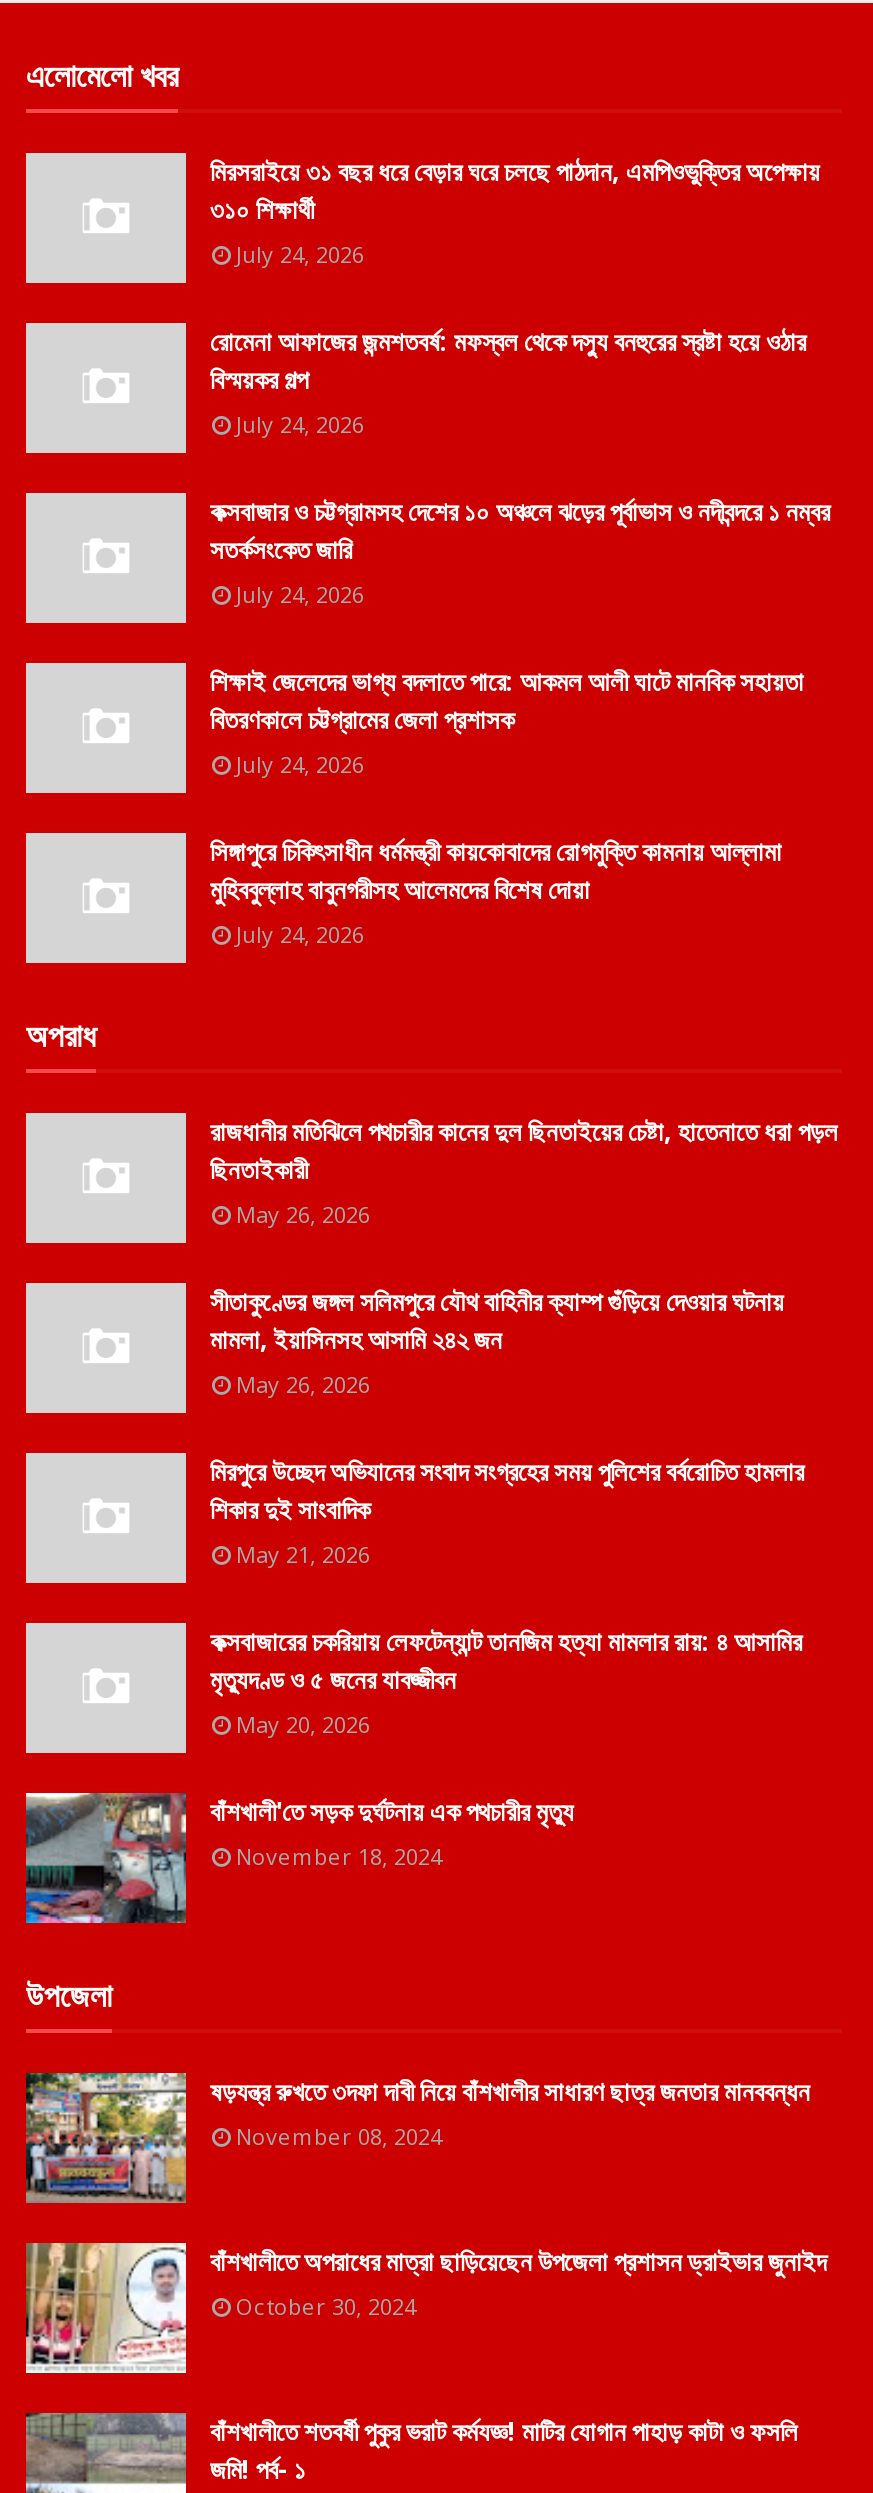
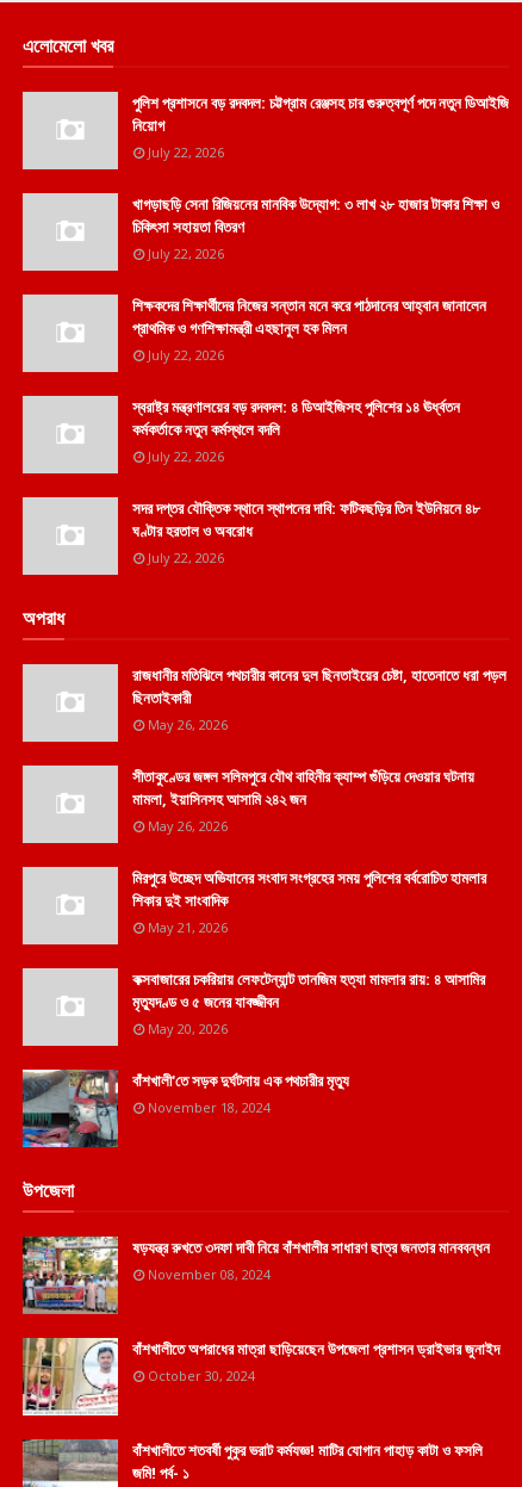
- মিরসরাইয়ে ৩১ বছর ধরে বেড়ার ঘরে চলছে পাঠদান, এমপিওভুক্তির অপেক্ষায়
- ৩১০ শিক্ষার্থী
- July 24, 2026
+ পুলিশ প্রশাসনে বড় রদবদল: চট্টগ্রাম রেঞ্জসহ চার গুরুত্বপূর্ণ পদে নতুন ডিআইজি
+ নিয়োগ
+ July 22, 2026

- রোমেনা আফাজের জন্মশতবর্ষ: মফস্বল থেকে দস্যু বনহুরের স্রষ্টা হয়ে ওঠার
- বিস্ময়কর গল্প
- July 24, 2026
+ খাগড়াছড়ি সেনা রিজিয়নের মানবিক উদ্যোগ: ৩ লাখ ২৮ হাজার টাকার শিক্ষা ও
+ চিকিৎসা সহায়তা বিতরণ
+ July 22, 2026

- কক্সবাজার ও চট্টগ্রামসহ দেশের ১০ অঞ্চলে ঝড়ের পূর্বাভাস ও নদীবন্দরে ১ নম্বর
- সতর্কসংকেত জারি
- July 24, 2026
+ শিক্ষকদের শিক্ষার্থীদের নিজের সন্তান মনে করে পাঠদানের আহ্বান জানালেন
+ প্রাথমিক ও গণশিক্ষামন্ত্রী এহছানুল হক মিলন
+ July 22, 2026

- শিক্ষাই জেলেদের ভাগ্য বদলাতে পারে: আকমল আলী ঘাটে মানবিক সহায়তা
- বিতরণকালে চট্টগ্রামের জেলা প্রশাসক
- July 24, 2026
+ স্বরাষ্ট্র মন্ত্রণালয়ের বড় রদবদল: ৪ ডিআইজিসহ পুলিশের ১৪ ঊর্ধ্বতন
+ কর্মকর্তাকে নতুন কর্মস্থলে বদলি
+ July 22, 2026

- সিঙ্গাপুরে চিকিৎসাধীন ধর্মমন্ত্রী কায়কোবাদের রোগমুক্তি কামনায় আল্লামা
- মুহিববুল্লাহ বাবুনগরীসহ আলেমদের বিশেষ দোয়া
- July 24, 2026
+ সদর দপ্তর যৌক্তিক স্থানে স্থাপনের দাবি: ফটিকছড়ির তিন ইউনিয়নে ৪৮
+ ঘণ্টার হরতাল ও অবরোধ
+ July 22, 2026
